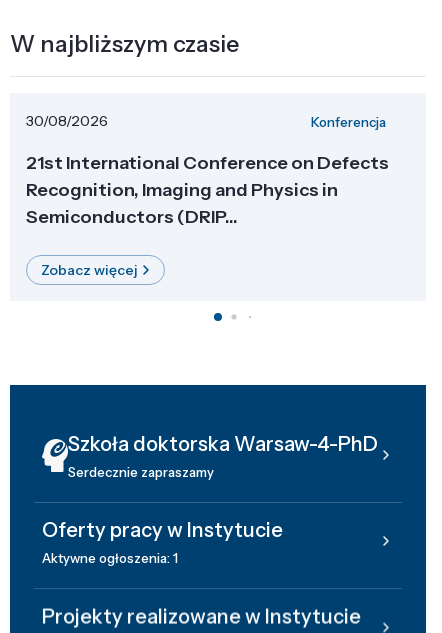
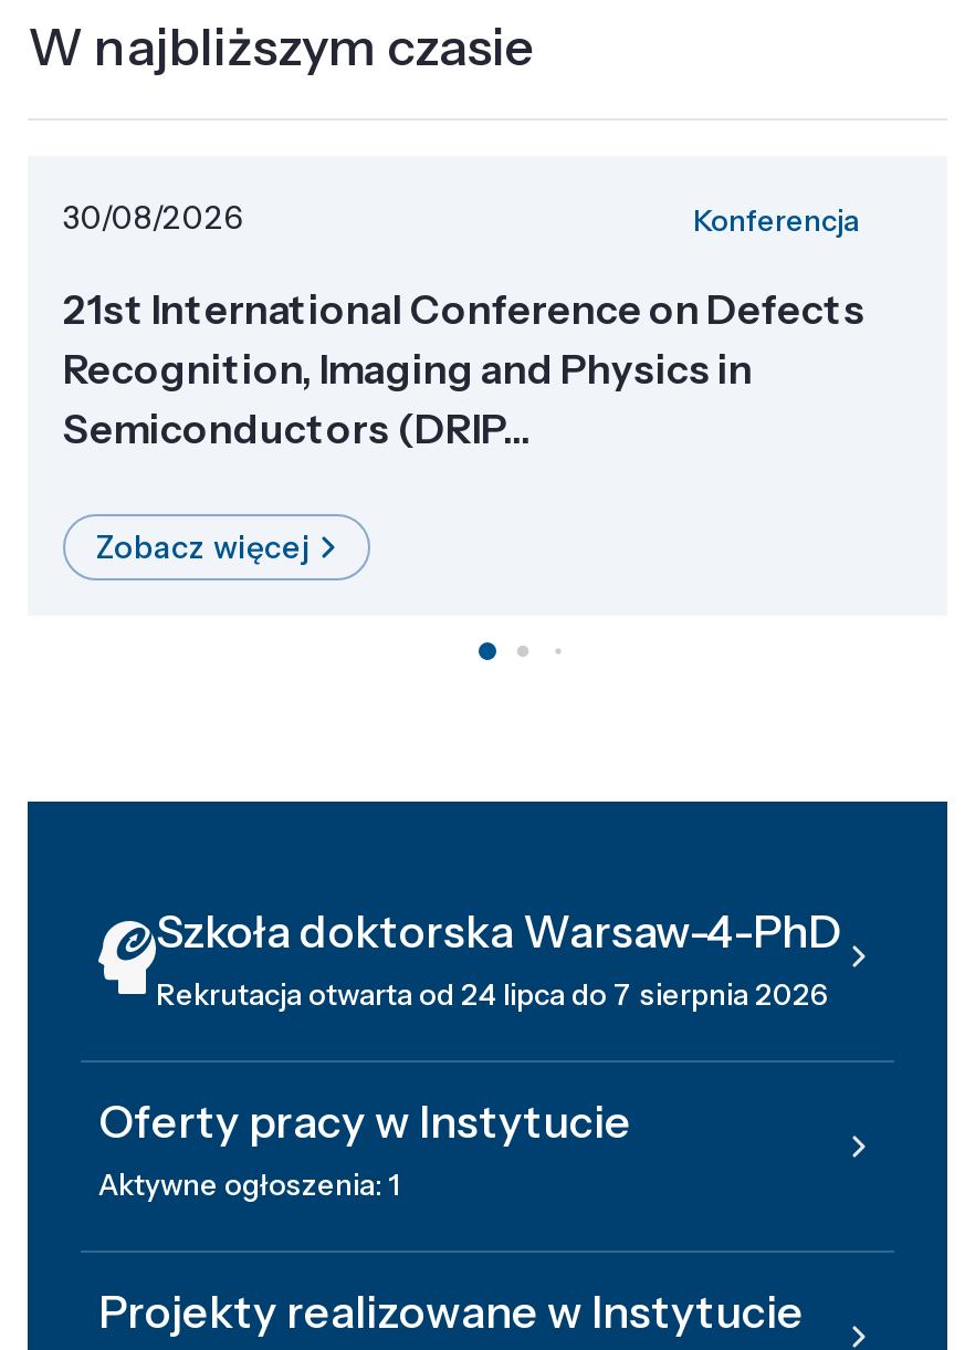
- Serdecznie zapraszamy
+ Rekrutacja otwarta od 24 lipca do 7 sierpnia 2026
